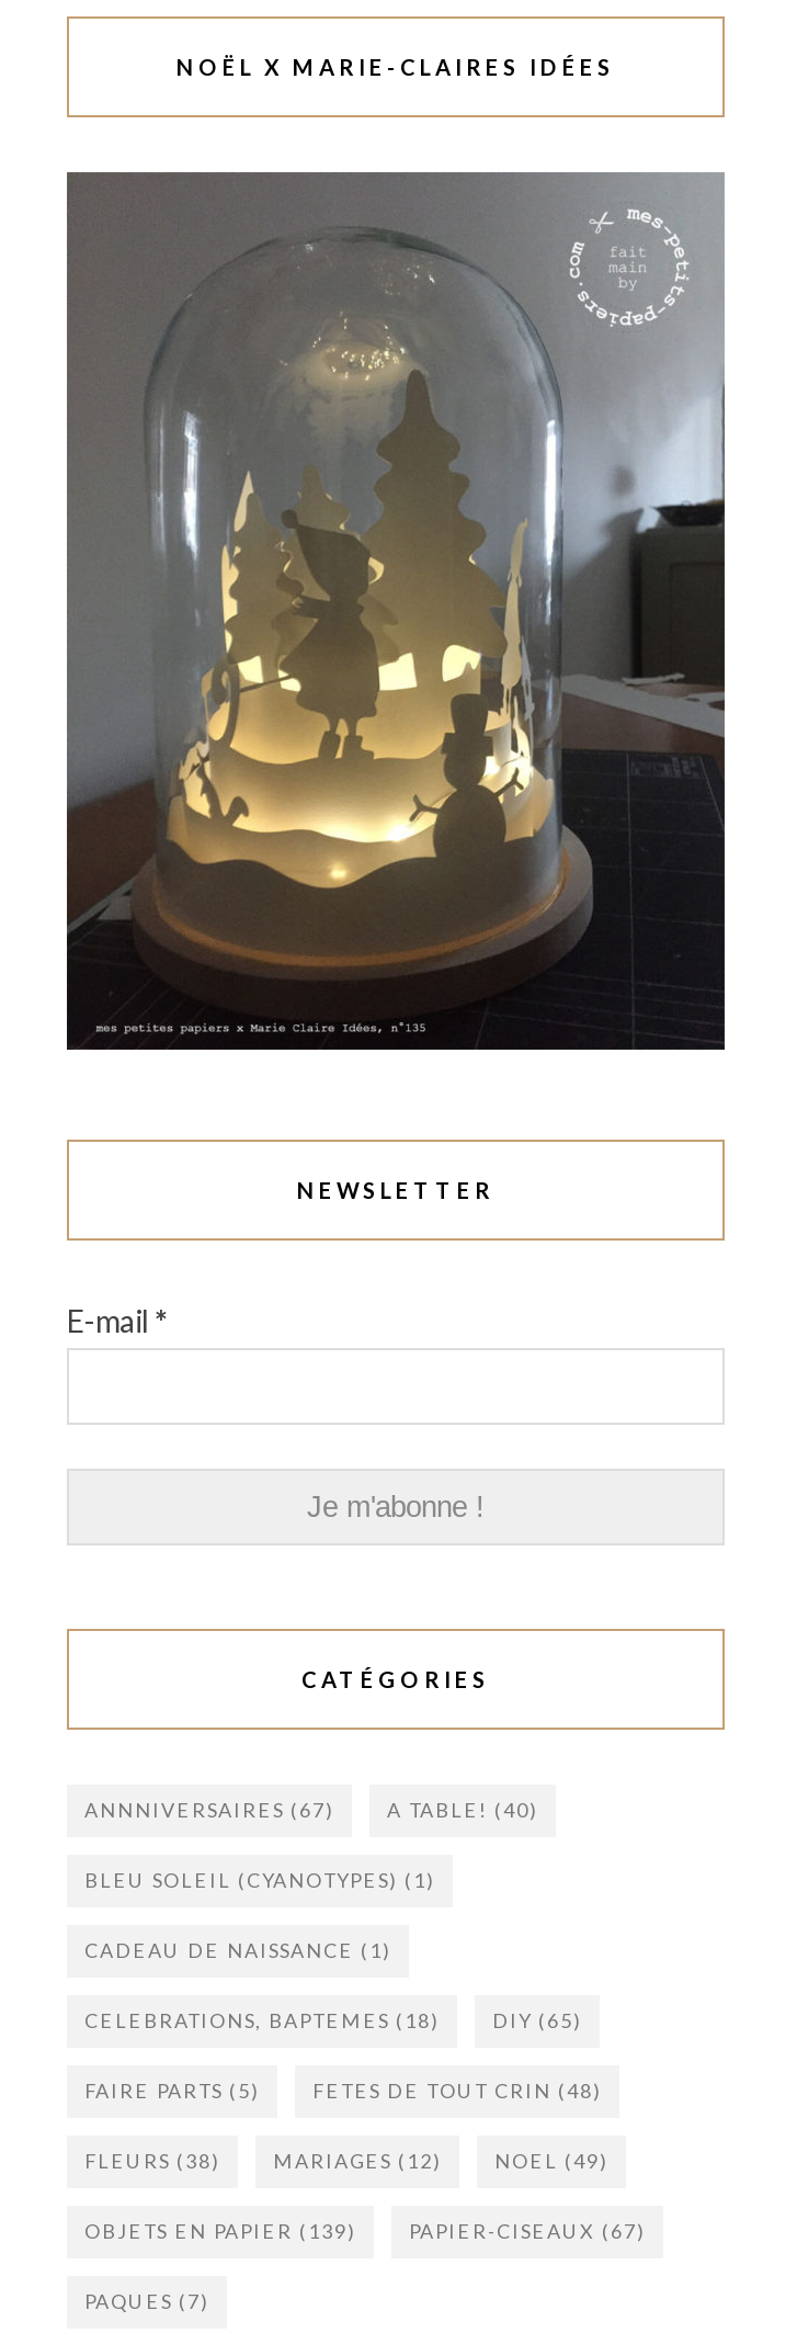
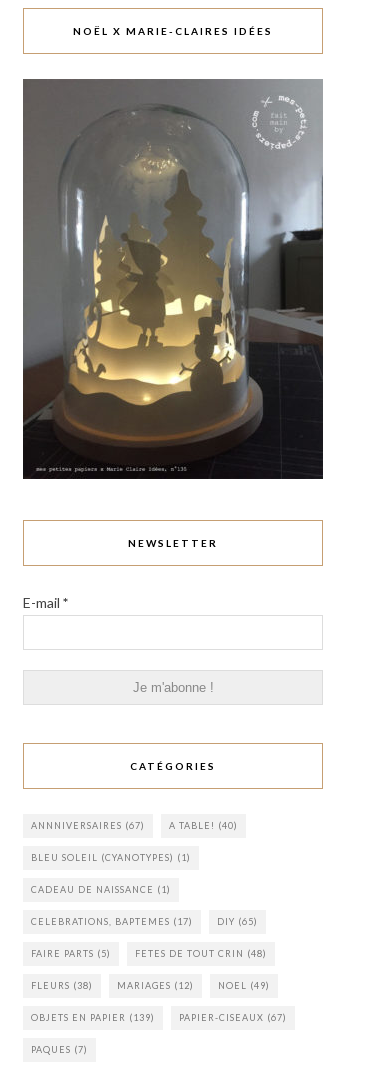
- CELEBRATIONS, BAPTEMES (18)
+ CELEBRATIONS, BAPTEMES (17)
